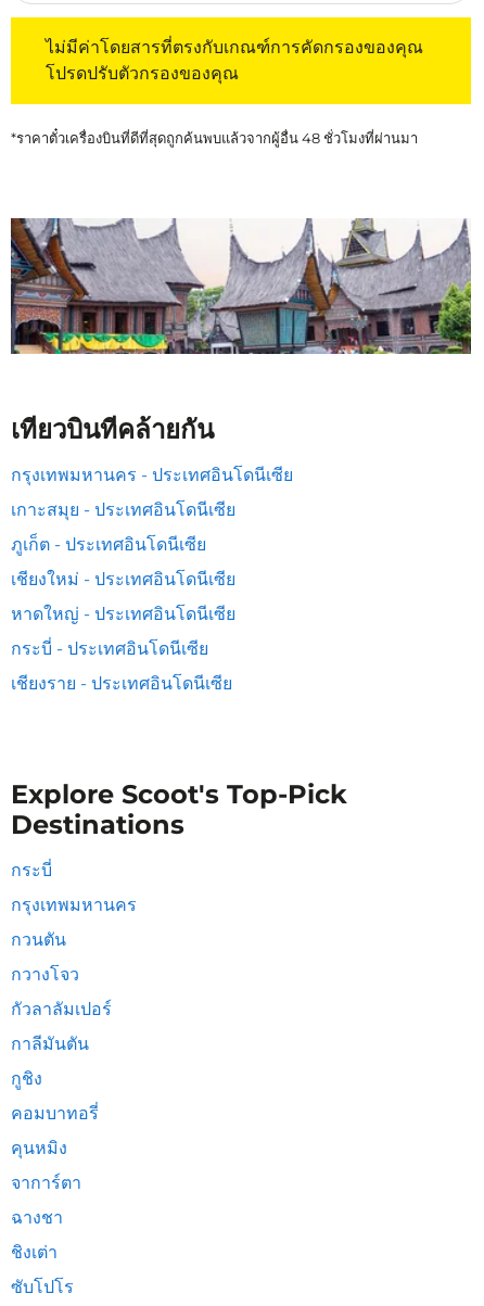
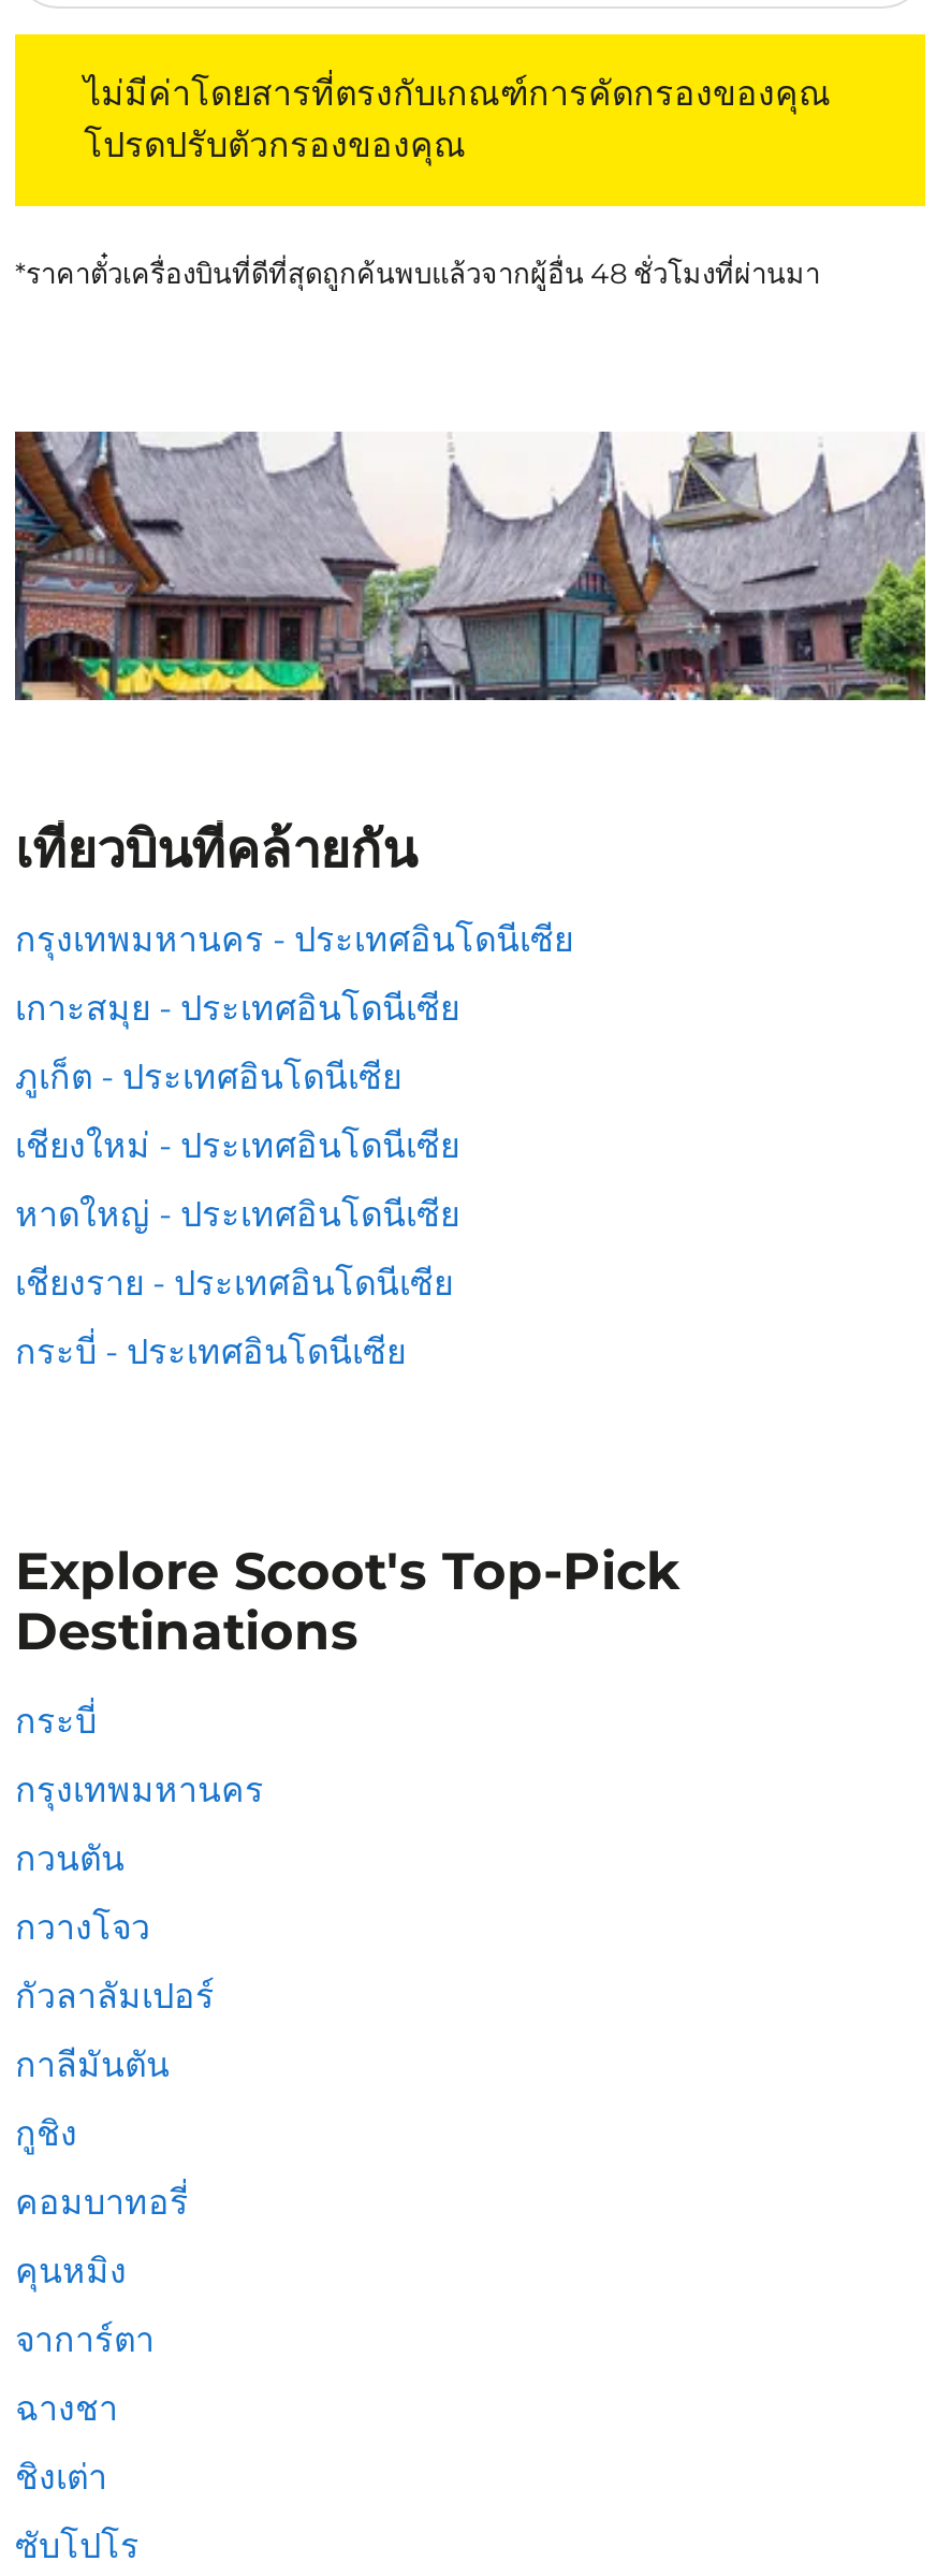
moved down: กระบี่ - ประเทศอินโดนีเซีย

moved up: เชียงราย - ประเทศอินโดนีเซีย
